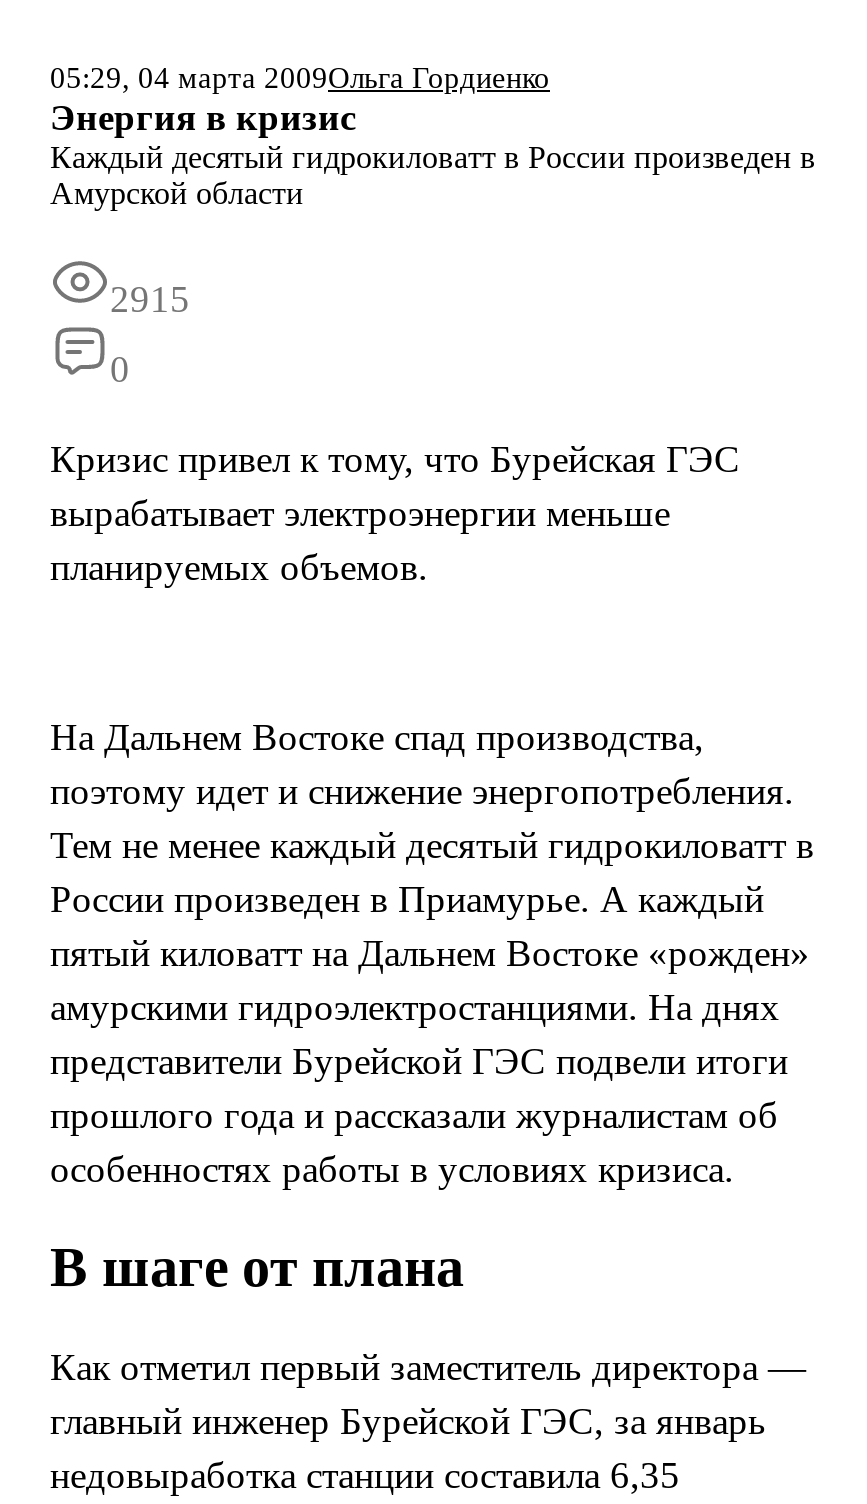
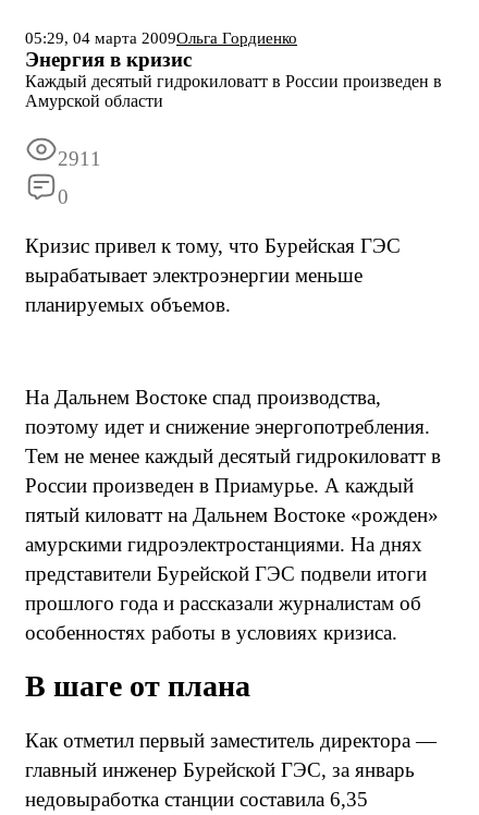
- 2915
+ 2911
